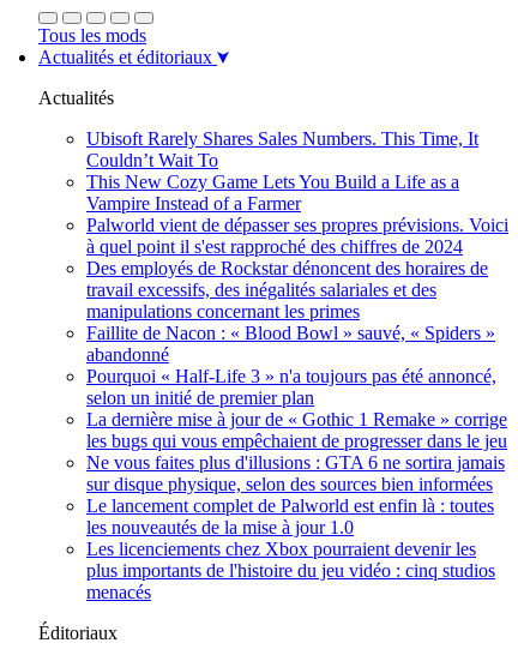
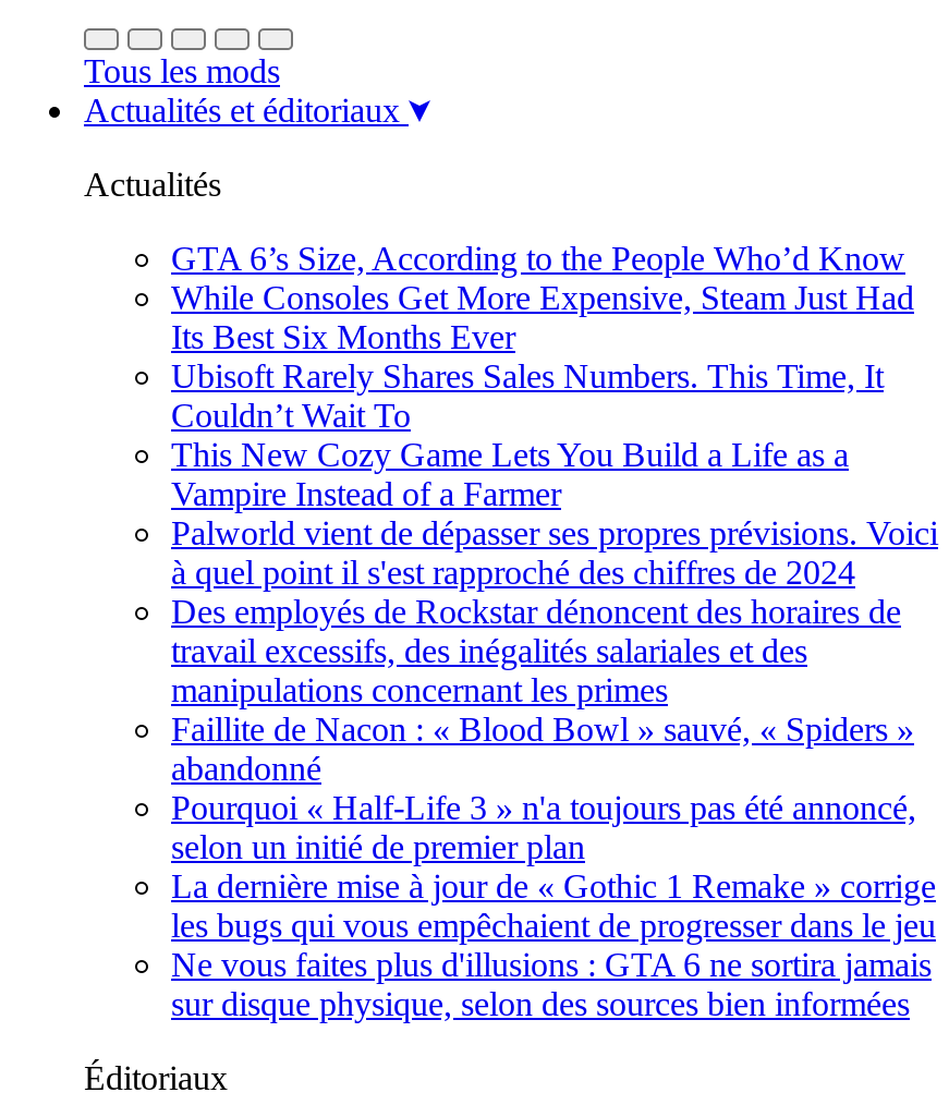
+ GTA 6’s Size, According to the People Who’d Know
+ While Consoles Get More Expensive, Steam Just Had
+ Its Best Six Months Ever

moved down: Ubisoft Rarely Shares Sales Numbers. This Time, It | Couldn’t Wait To | This New Cozy Game Lets You Build a Life as a | ... | Ne vous faites plus d'illusions : GTA 6 ne sortira jamais | sur disque physique, selon des sources bien informées

- Le lancement complet de Palworld est enfin là : toutes
- les nouveautés de la mise à jour 1.0
- Les licenciements chez Xbox pourraient devenir les
- plus importants de l'histoire du jeu vidéo : cinq studios
- menacés
